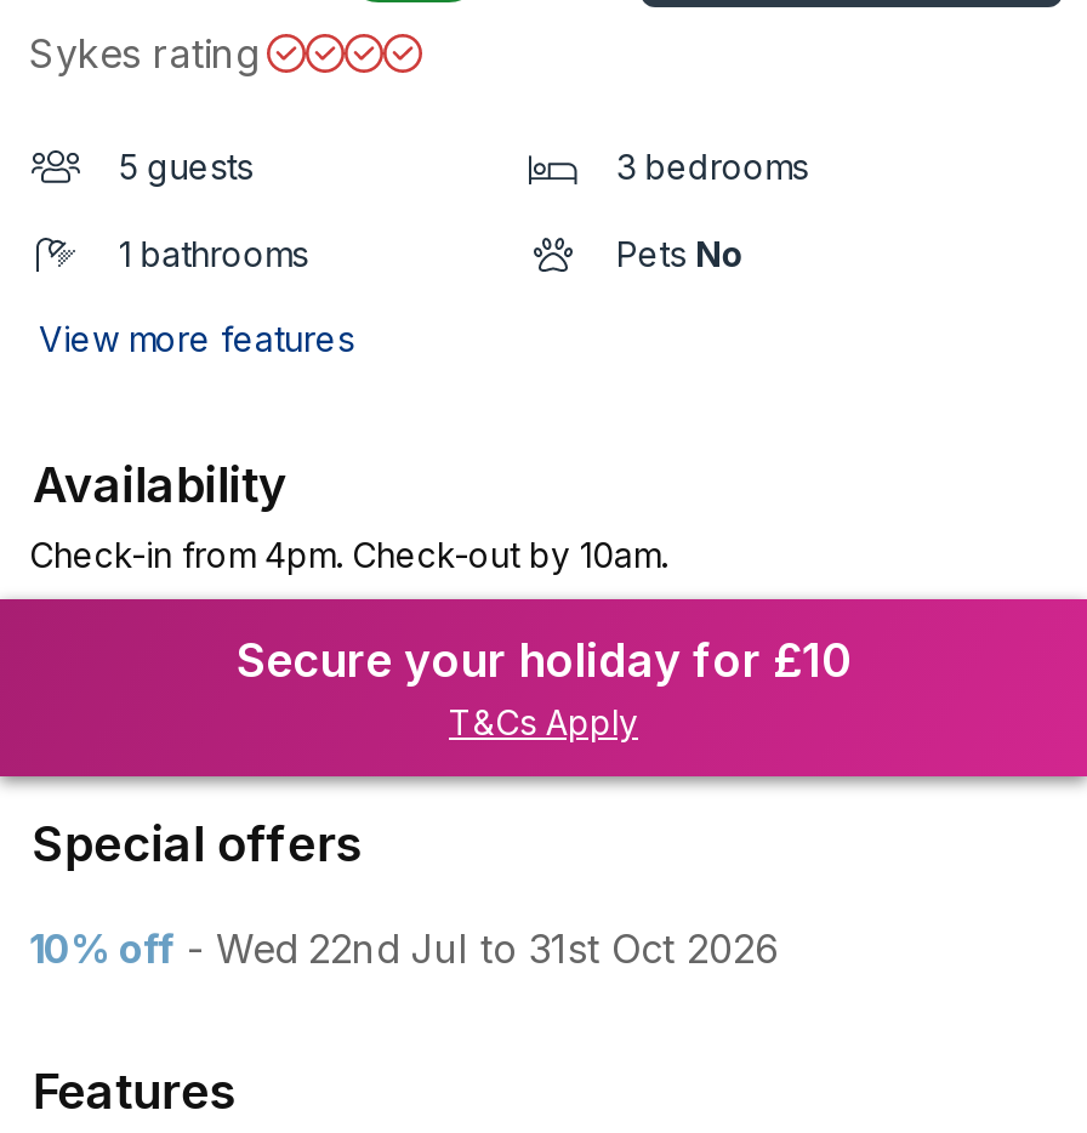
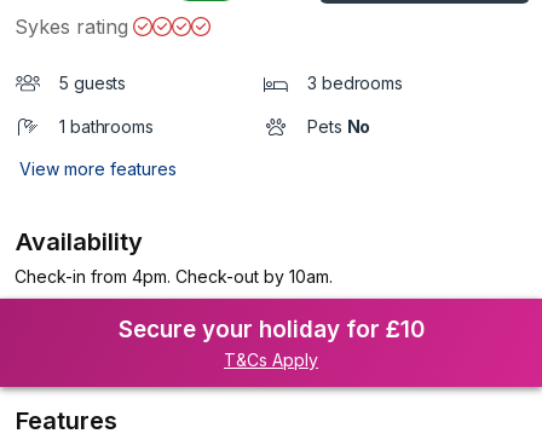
- Special offers
- 10% off - Wed 22nd Jul to 31st Oct 2026
